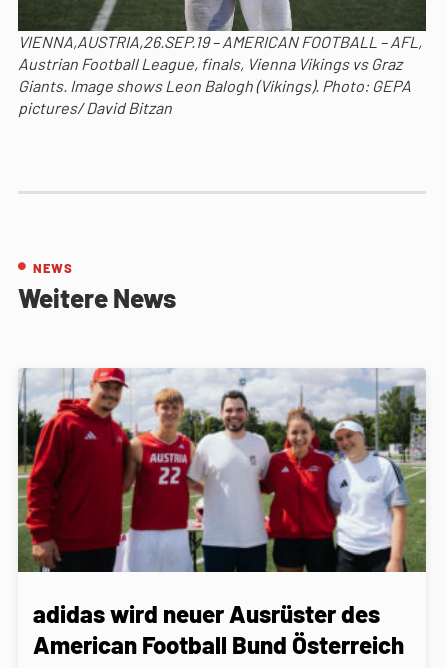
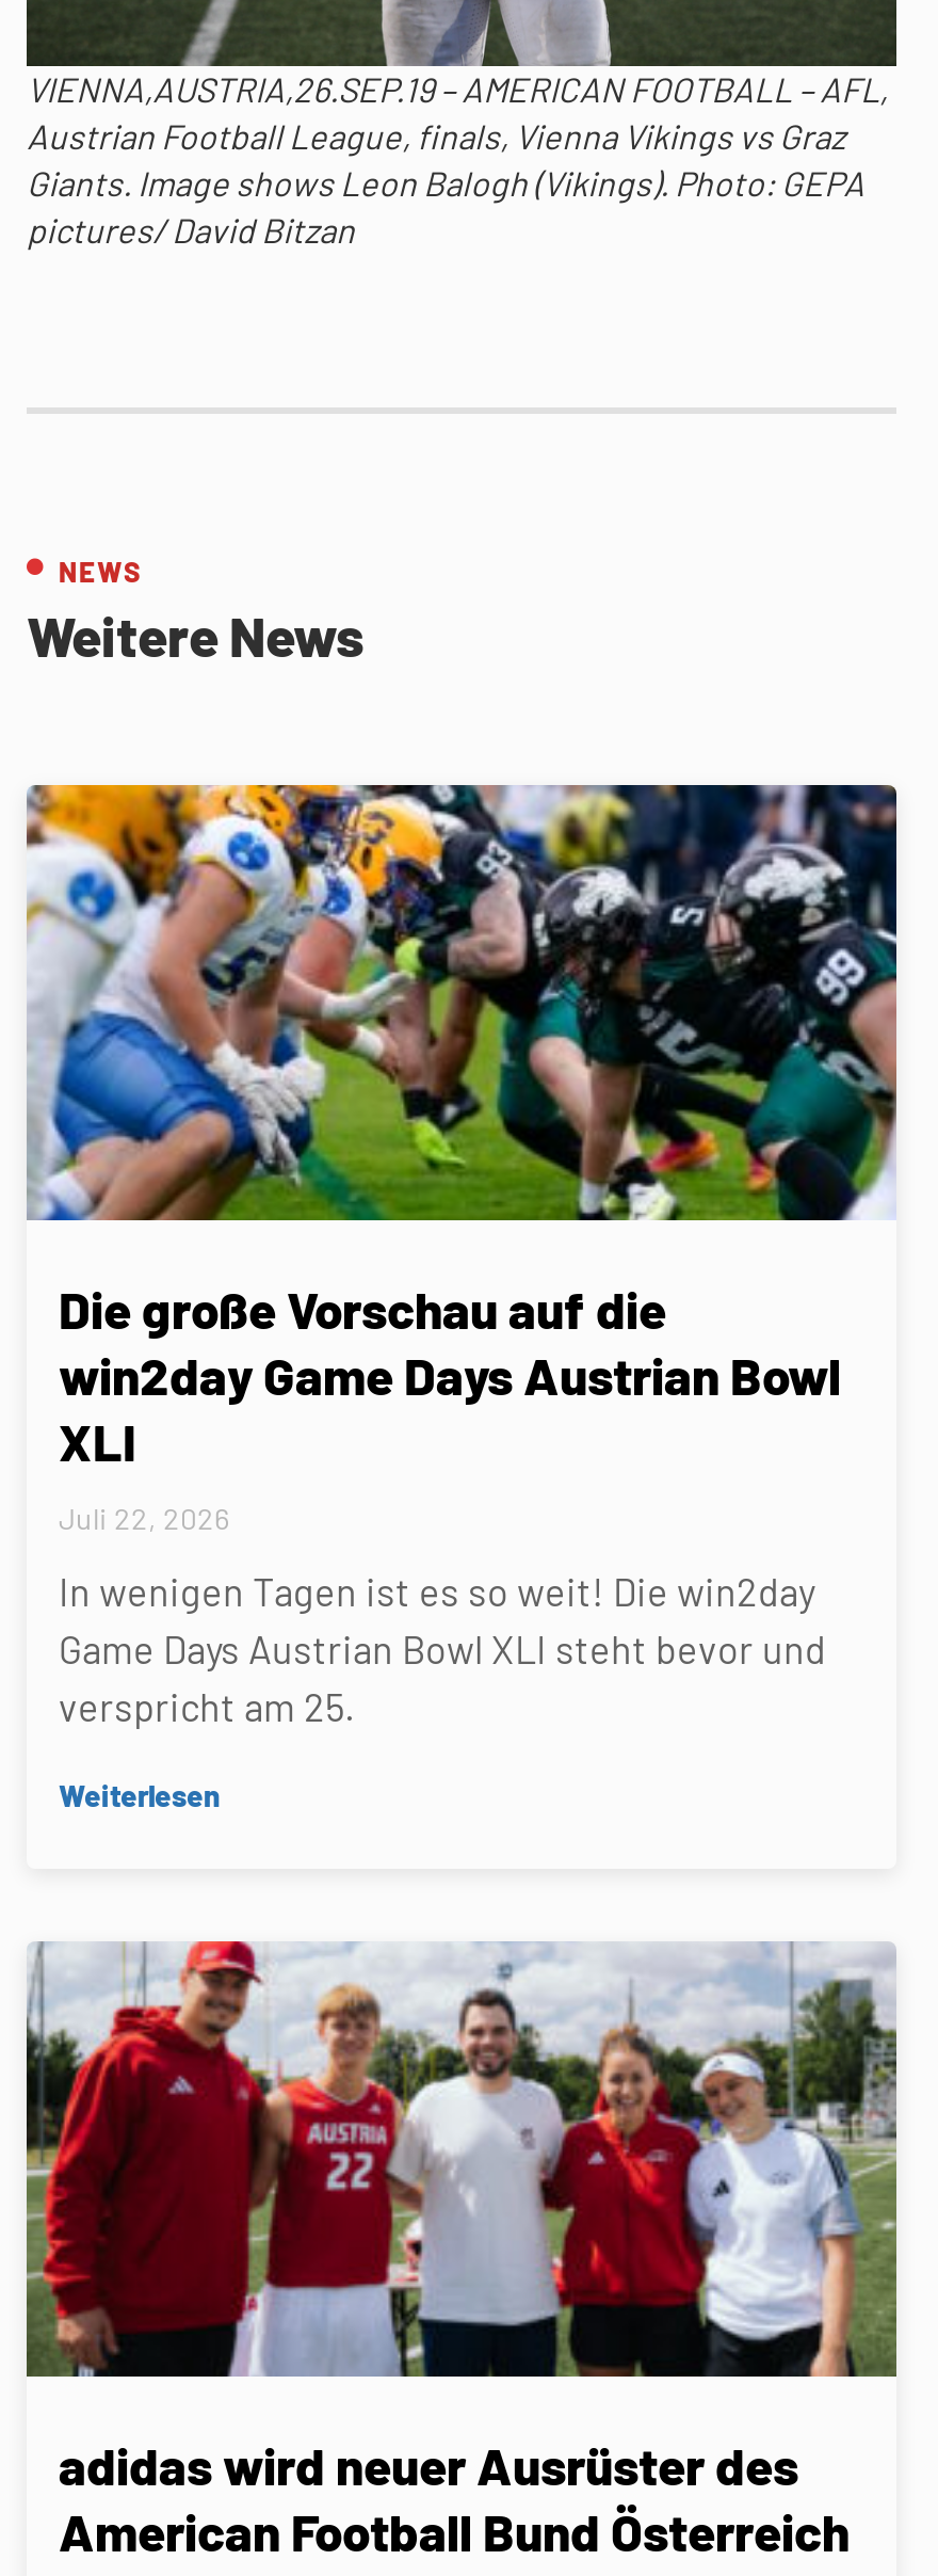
+ [image]
+ Die große Vorschau auf die
+ win2day Game Days Austrian Bowl
+ XLI
+ Juli 22, 2026
+ In wenigen Tagen ist es so weit! Die win2day
+ Game Days Austrian Bowl XLI steht bevor und
+ verspricht am 25.
+ Weiterlesen
